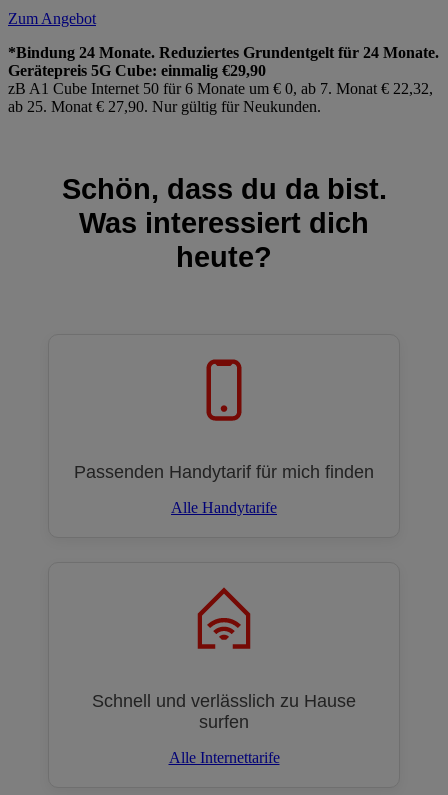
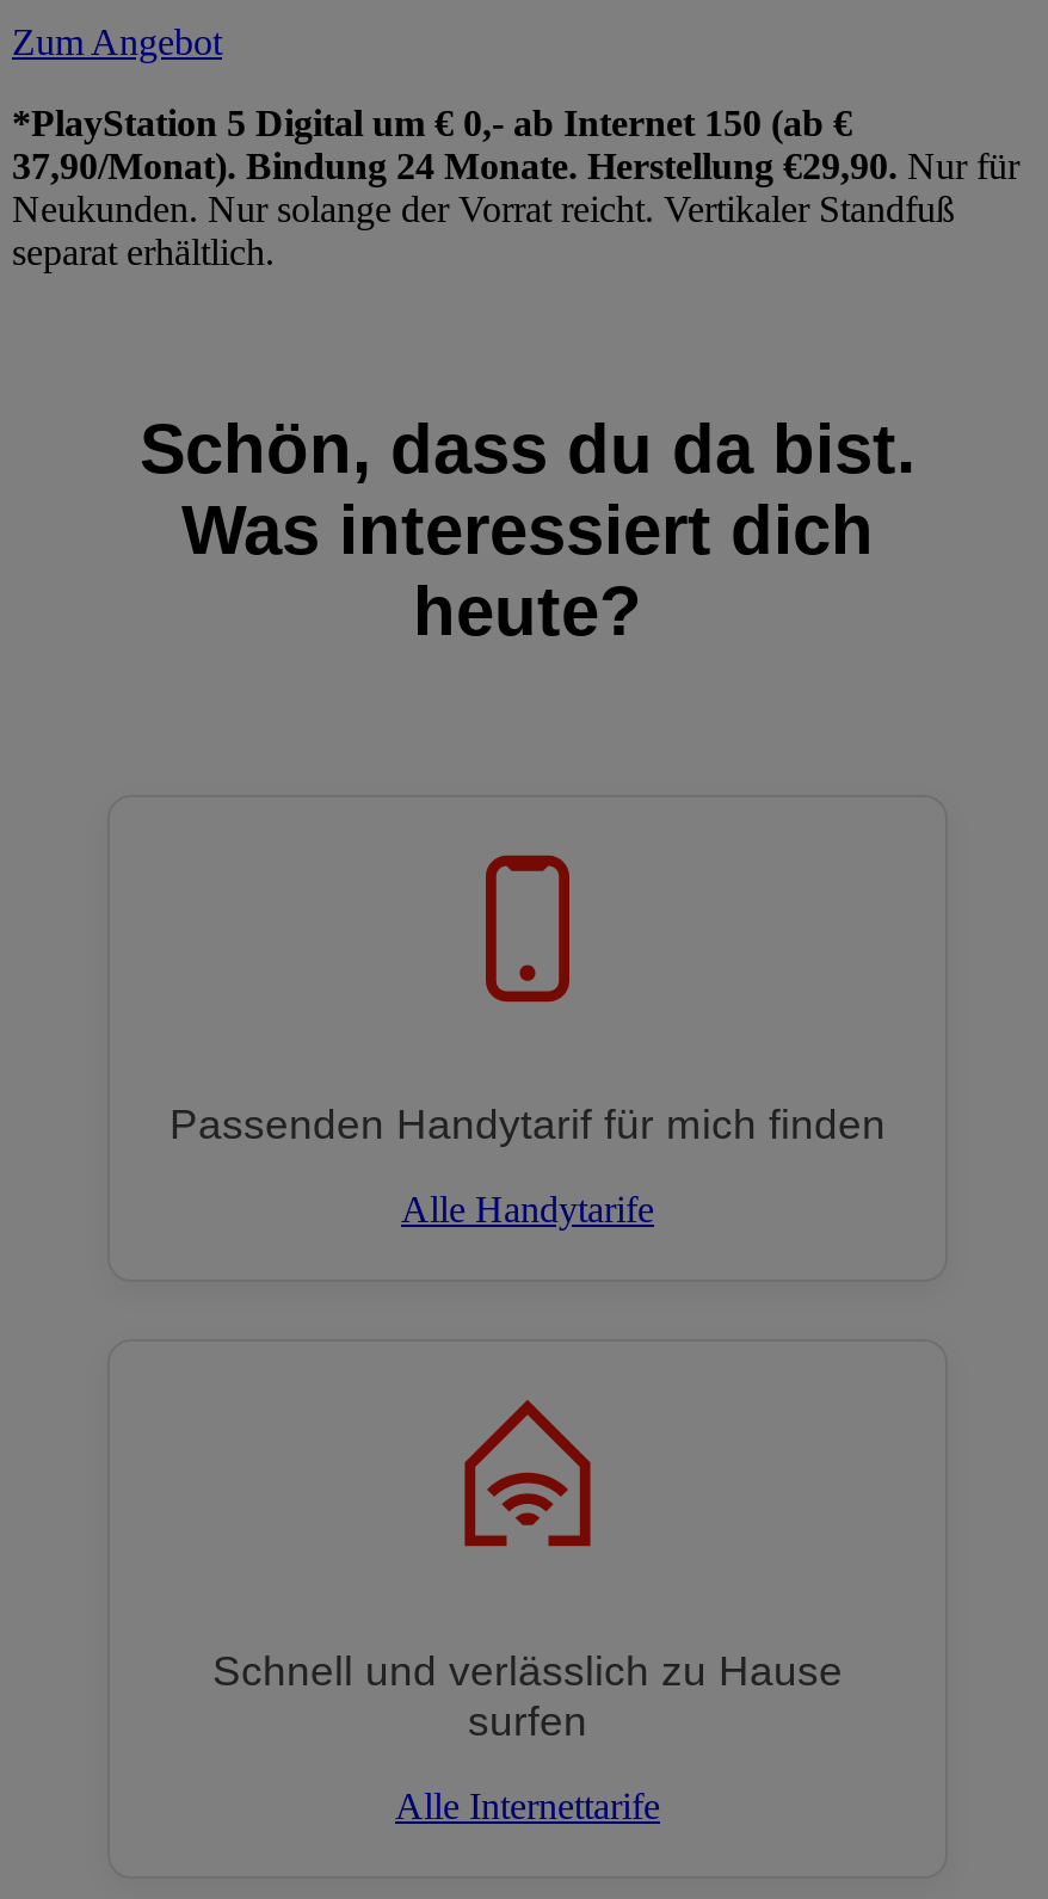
- *Bindung 24 Monate. Reduziertes Grundentgelt für 24 Monate.
- Gerätepreis 5G Cube: einmalig €29,90
- zB A1 Cube Internet 50 für 6 Monate um € 0, ab 7. Monat € 22,32,
- ab 25. Monat € 27,90. Nur gültig für Neukunden.
+ *PlayStation 5 Digital um € 0,- ab Internet 150 (ab €
+ 37,90/Monat). Bindung 24 Monate. Herstellung €29,90. Nur für
+ Neukunden. Nur solange der Vorrat reicht. Vertikaler Standfuß
+ separat erhältlich.
